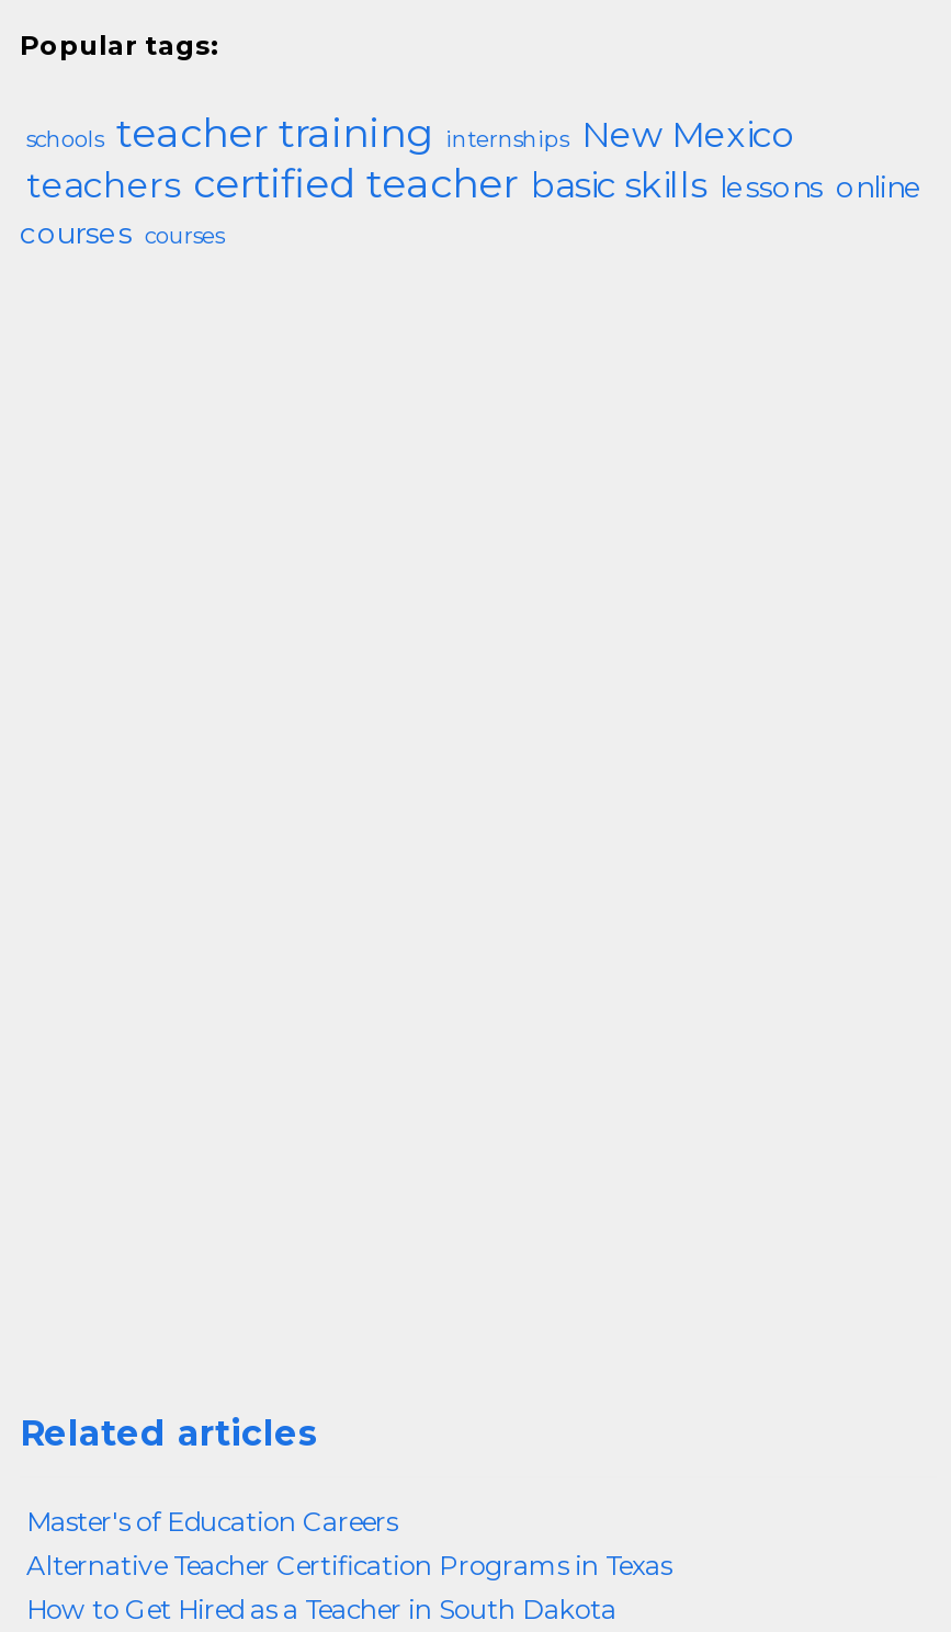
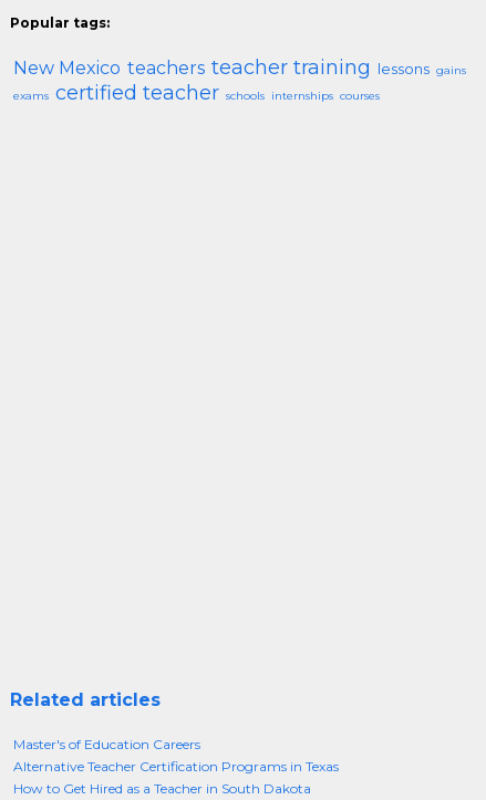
- schools teacher training internships New Mexico
- teachers certified teacher basic skills lessons online
- courses courses
+ New Mexico teachers teacher training lessons gains
+ exams certified teacher schools internships courses
